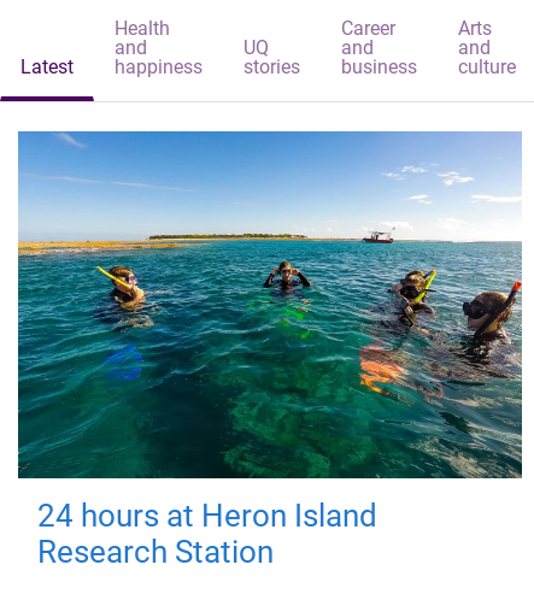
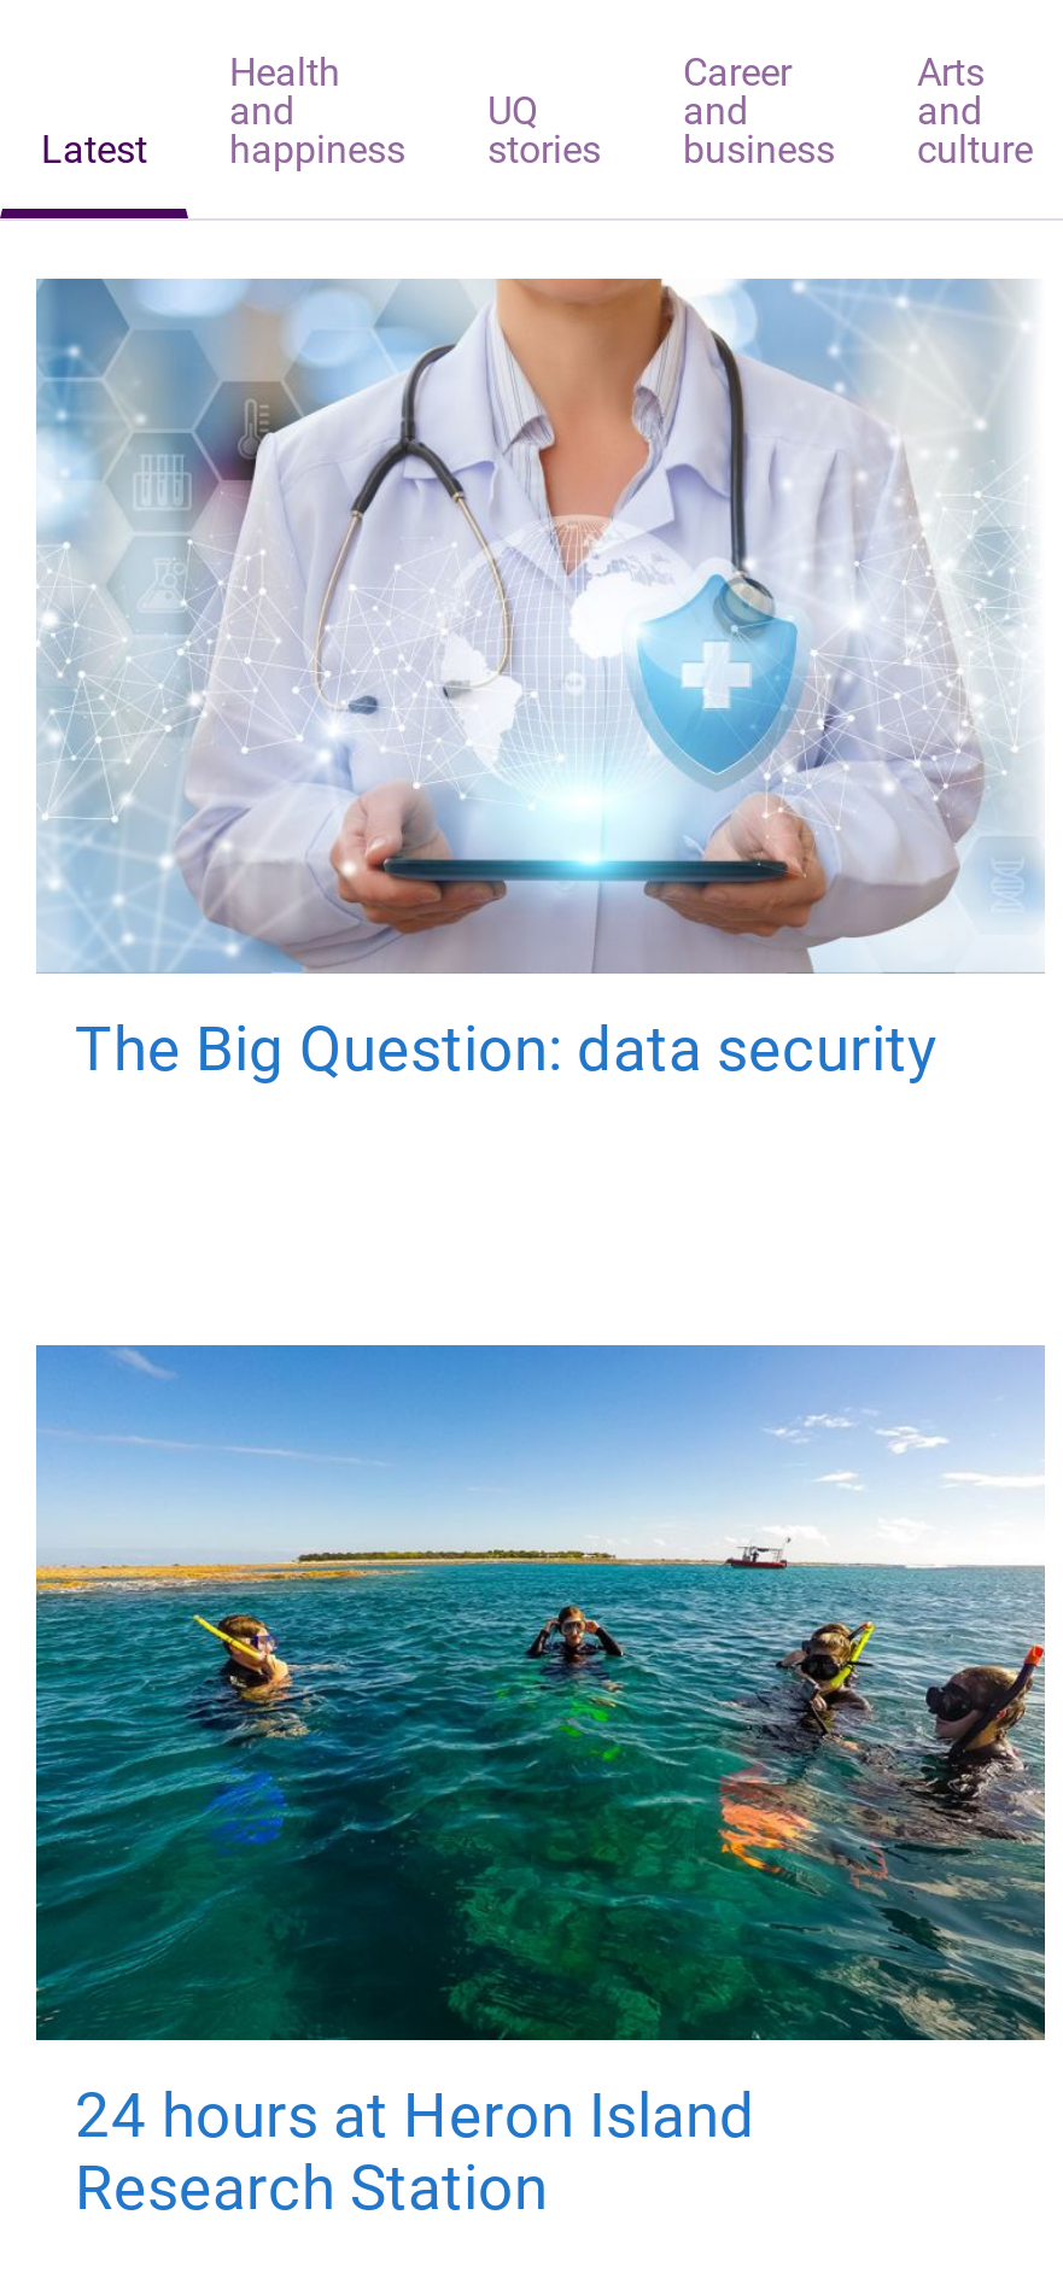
+ [image]
+ The Big Question: data security
